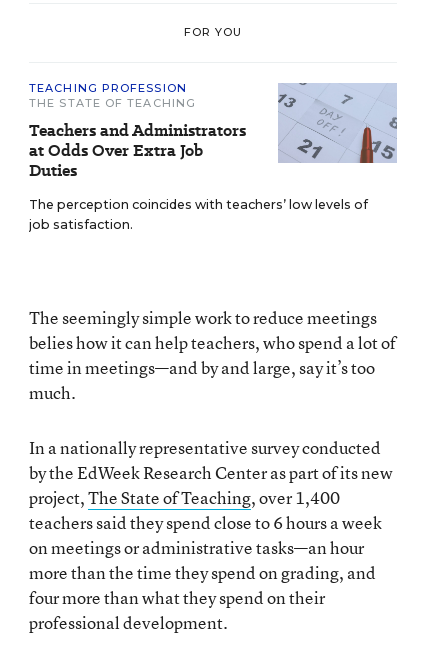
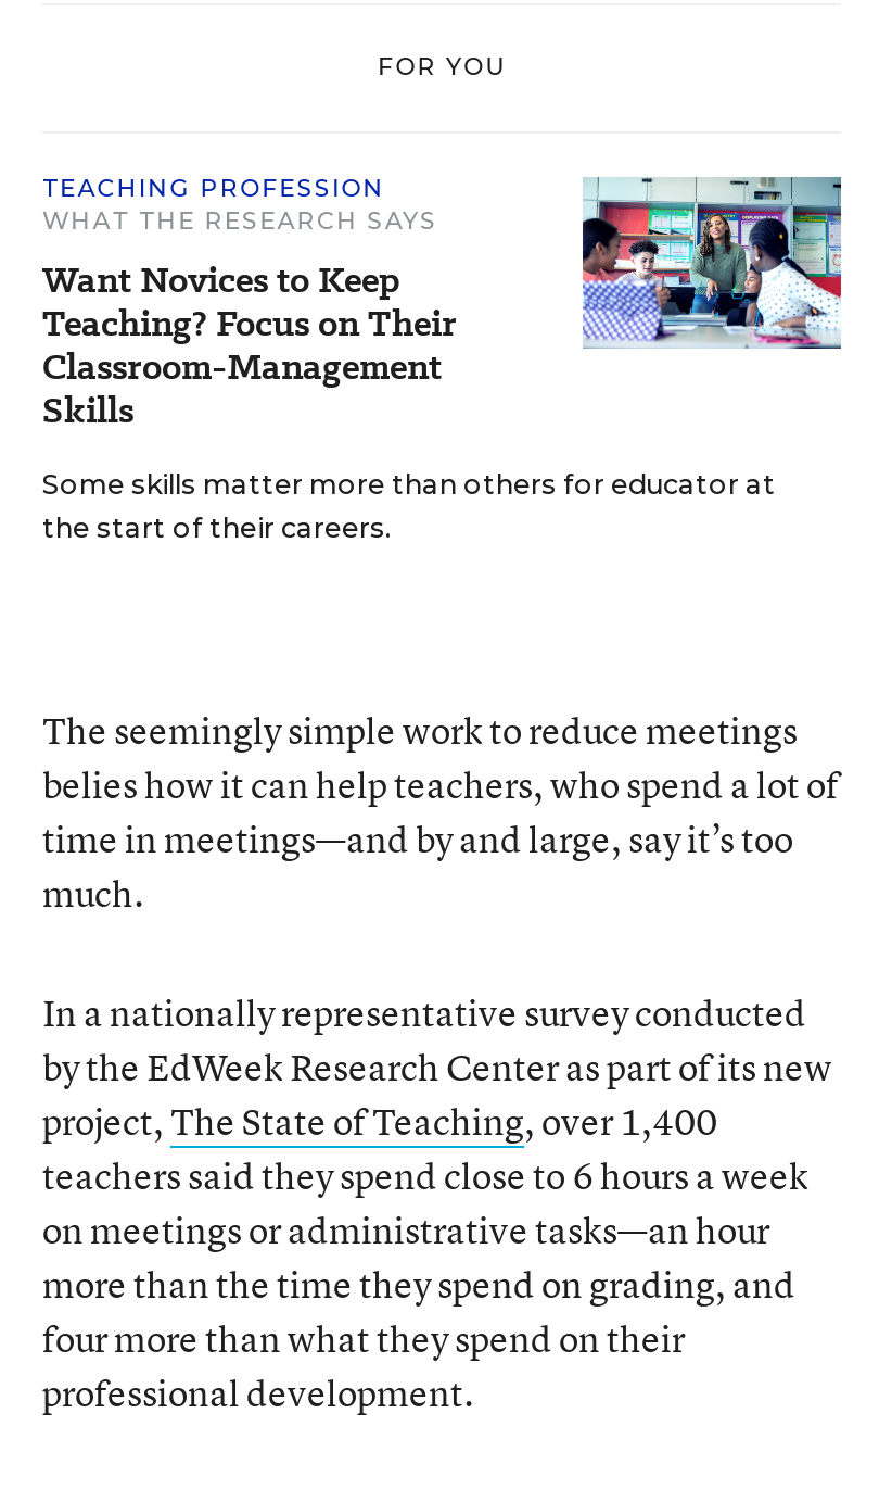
- [image]
+ [image]

- THE STATE OF TEACHING
- Teachers and Administrators
- at Odds Over Extra Job
- Duties
+ WHAT THE RESEARCH SAYS
+ Want Novices to Keep
+ Teaching? Focus on Their
+ Classroom-Management
+ Skills

- The perception coincides with teachers’ low levels of
- job satisfaction.
+ Some skills matter more than others for educator at
+ the start of their careers.
